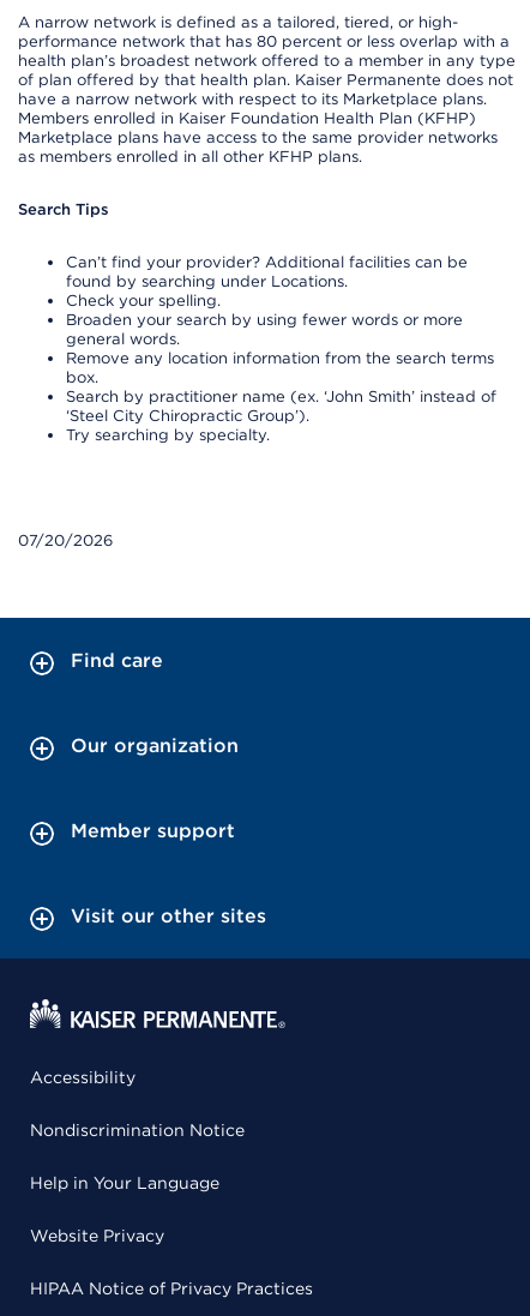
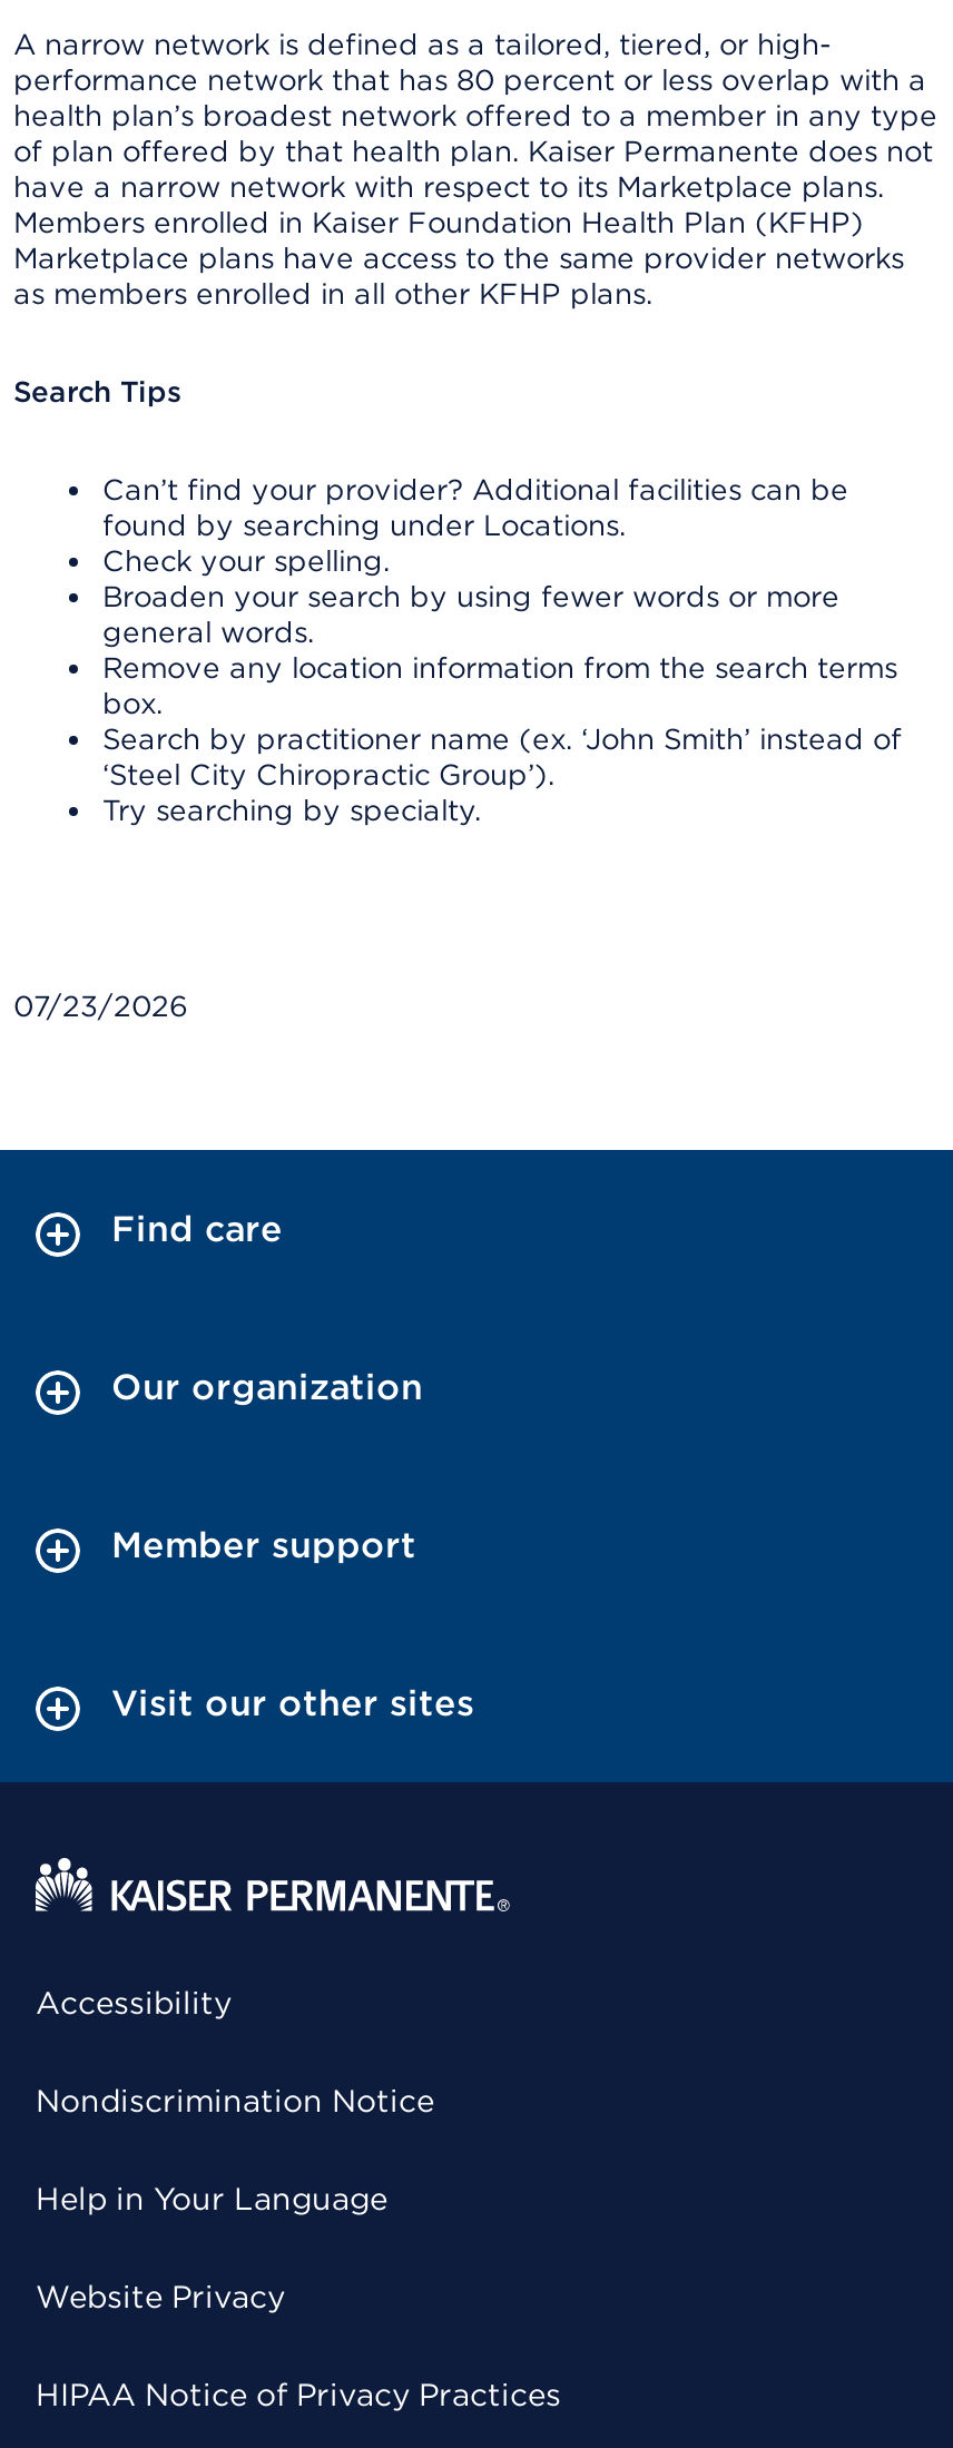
- 07/20/2026
+ 07/23/2026
